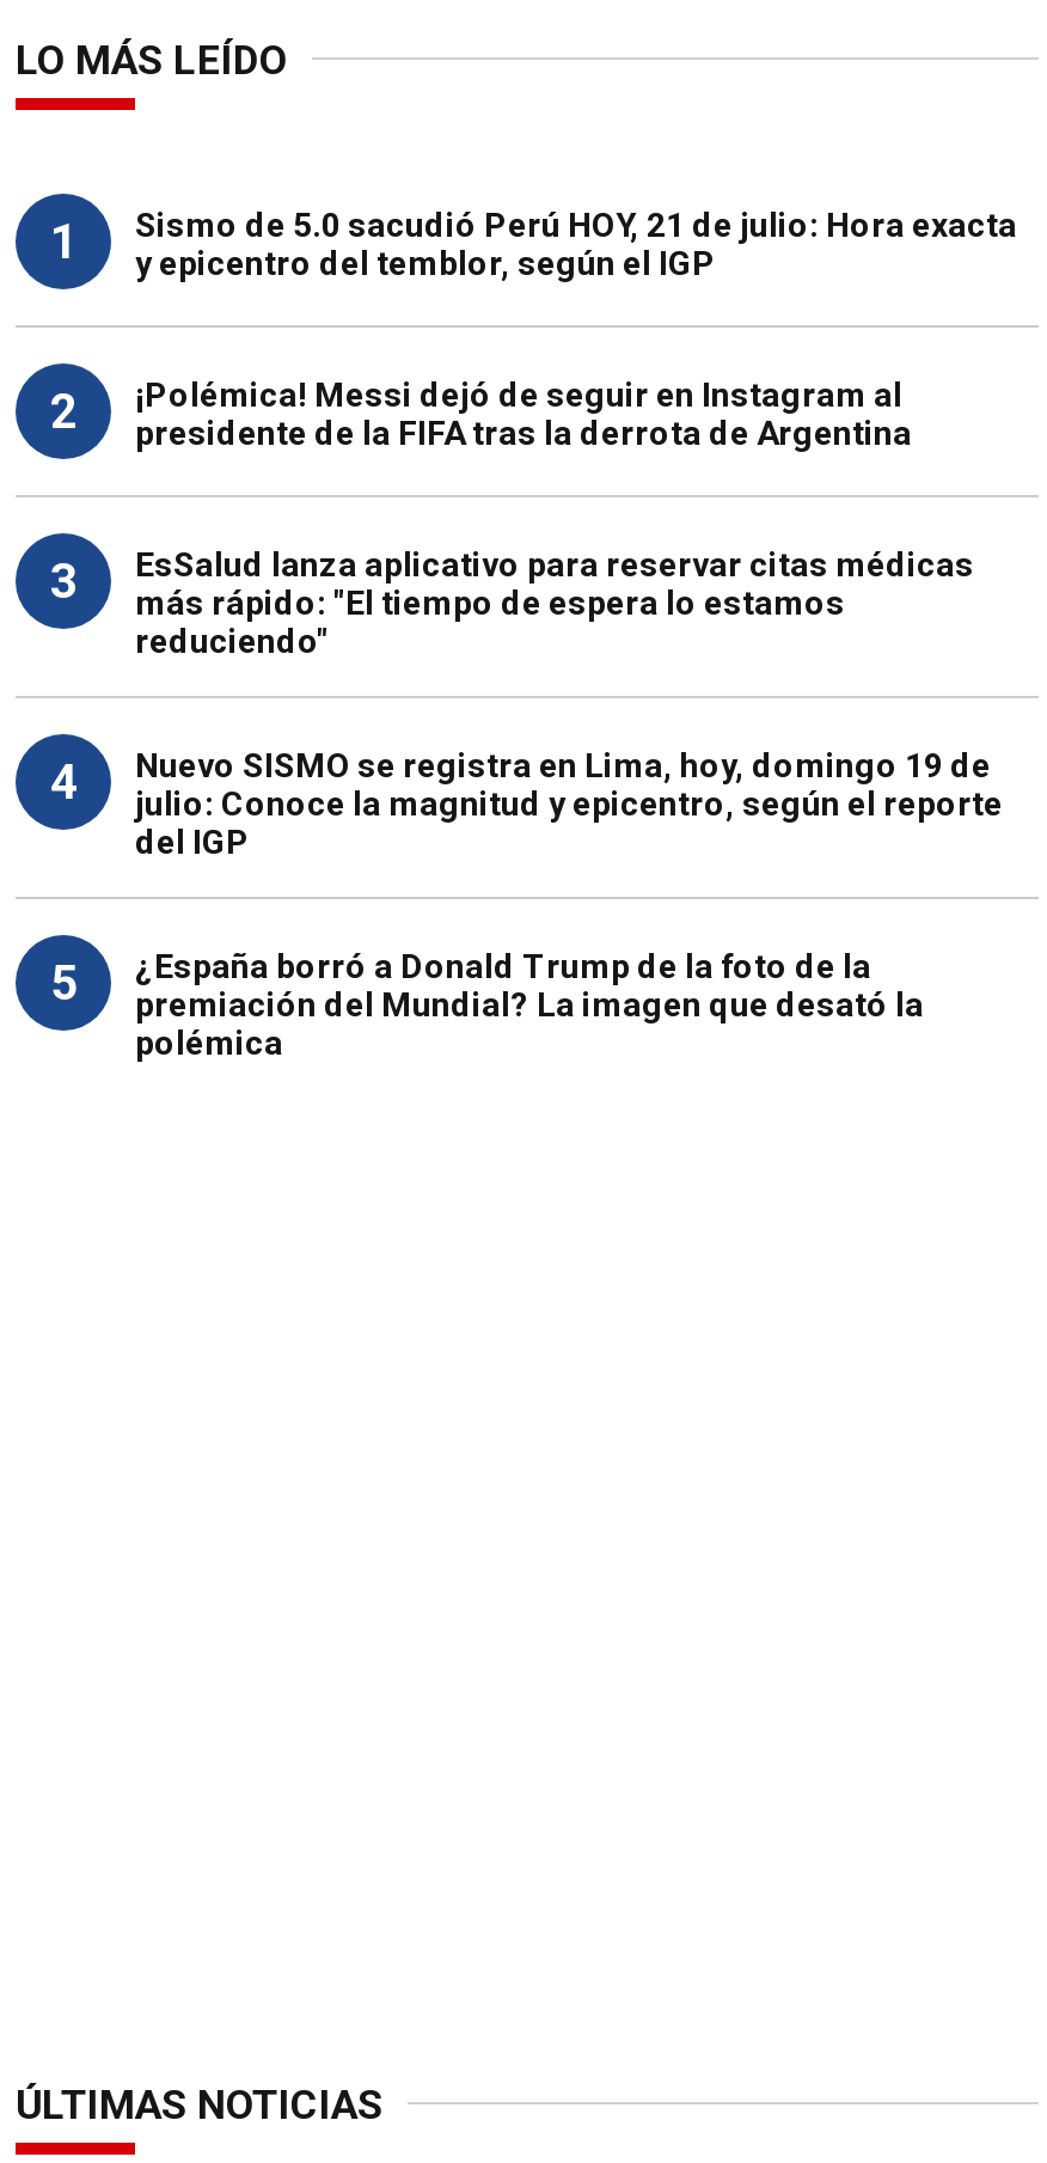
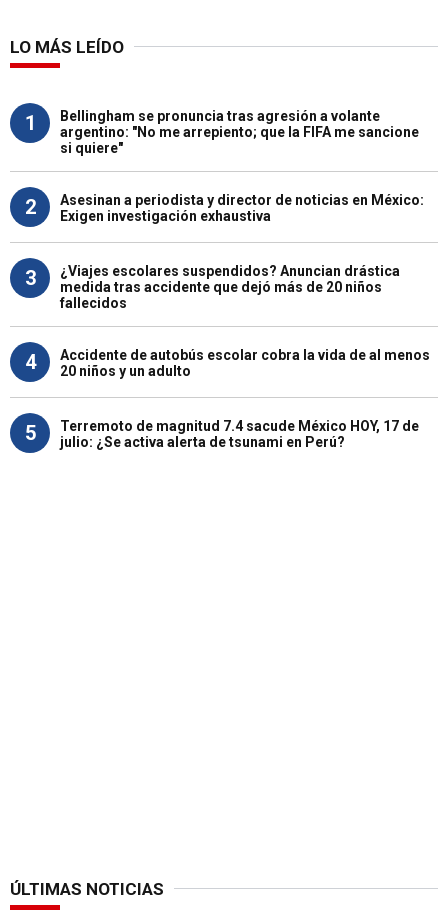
- Sismo de 5.0 sacudió Perú HOY, 21 de julio: Hora exacta
- y epicentro del temblor, según el IGP
+ Bellingham se pronuncia tras agresión a volante
+ argentino: "No me arrepiento; que la FIFA me sancione
+ si quiere"

- ¡Polémica! Messi dejó de seguir en Instagram al
- presidente de la FIFA tras la derrota de Argentina
+ Asesinan a periodista y director de noticias en México:
+ Exigen investigación exhaustiva

- EsSalud lanza aplicativo para reservar citas médicas
- más rápido: "El tiempo de espera lo estamos
- reduciendo"
+ ¿Viajes escolares suspendidos? Anuncian drástica
+ medida tras accidente que dejó más de 20 niños
+ fallecidos

- Nuevo SISMO se registra en Lima, hoy, domingo 19 de
- julio: Conoce la magnitud y epicentro, según el reporte
- del IGP
+ Accidente de autobús escolar cobra la vida de al menos
+ 20 niños y un adulto

- ¿España borró a Donald Trump de la foto de la
- premiación del Mundial? La imagen que desató la
- polémica
+ Terremoto de magnitud 7.4 sacude México HOY, 17 de
+ julio: ¿Se activa alerta de tsunami en Perú?
